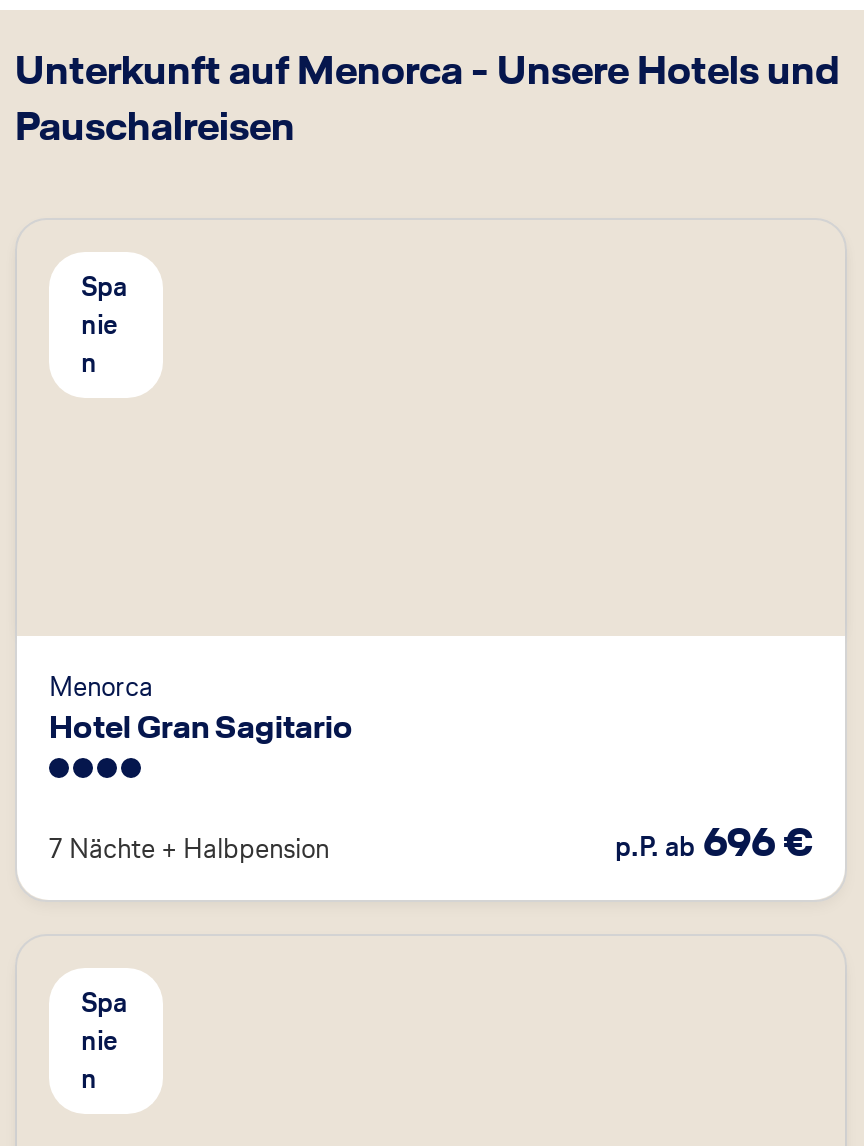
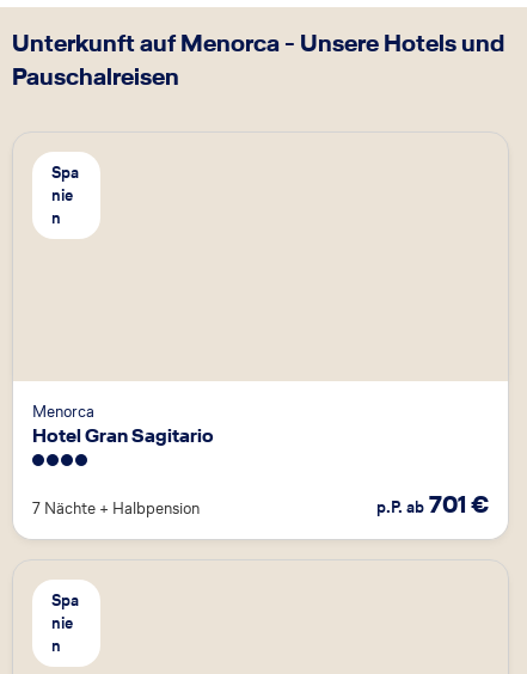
- p.P. ab 696€
+ p.P. ab 701€
